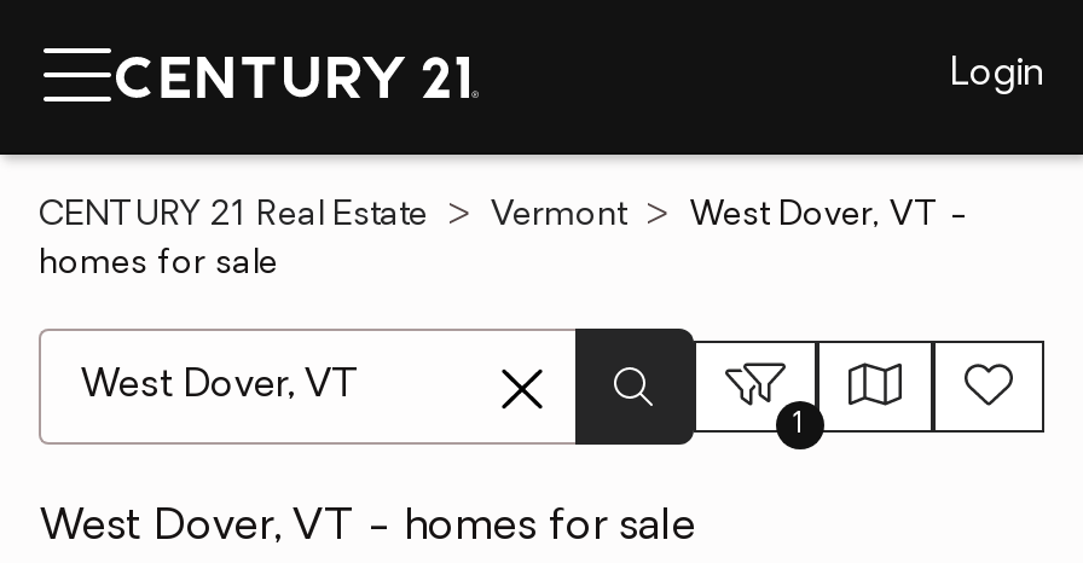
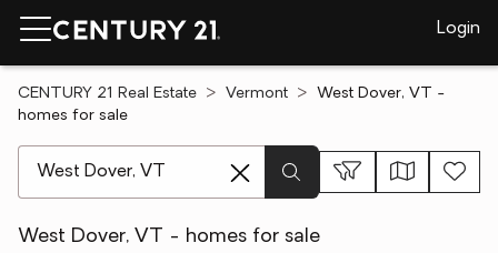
- 1
